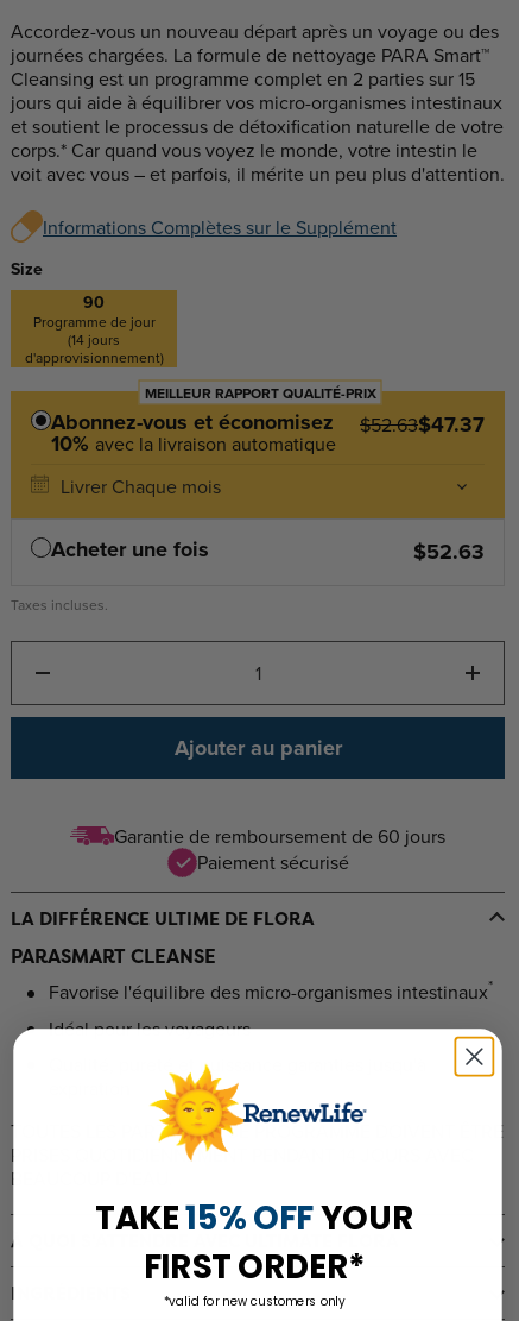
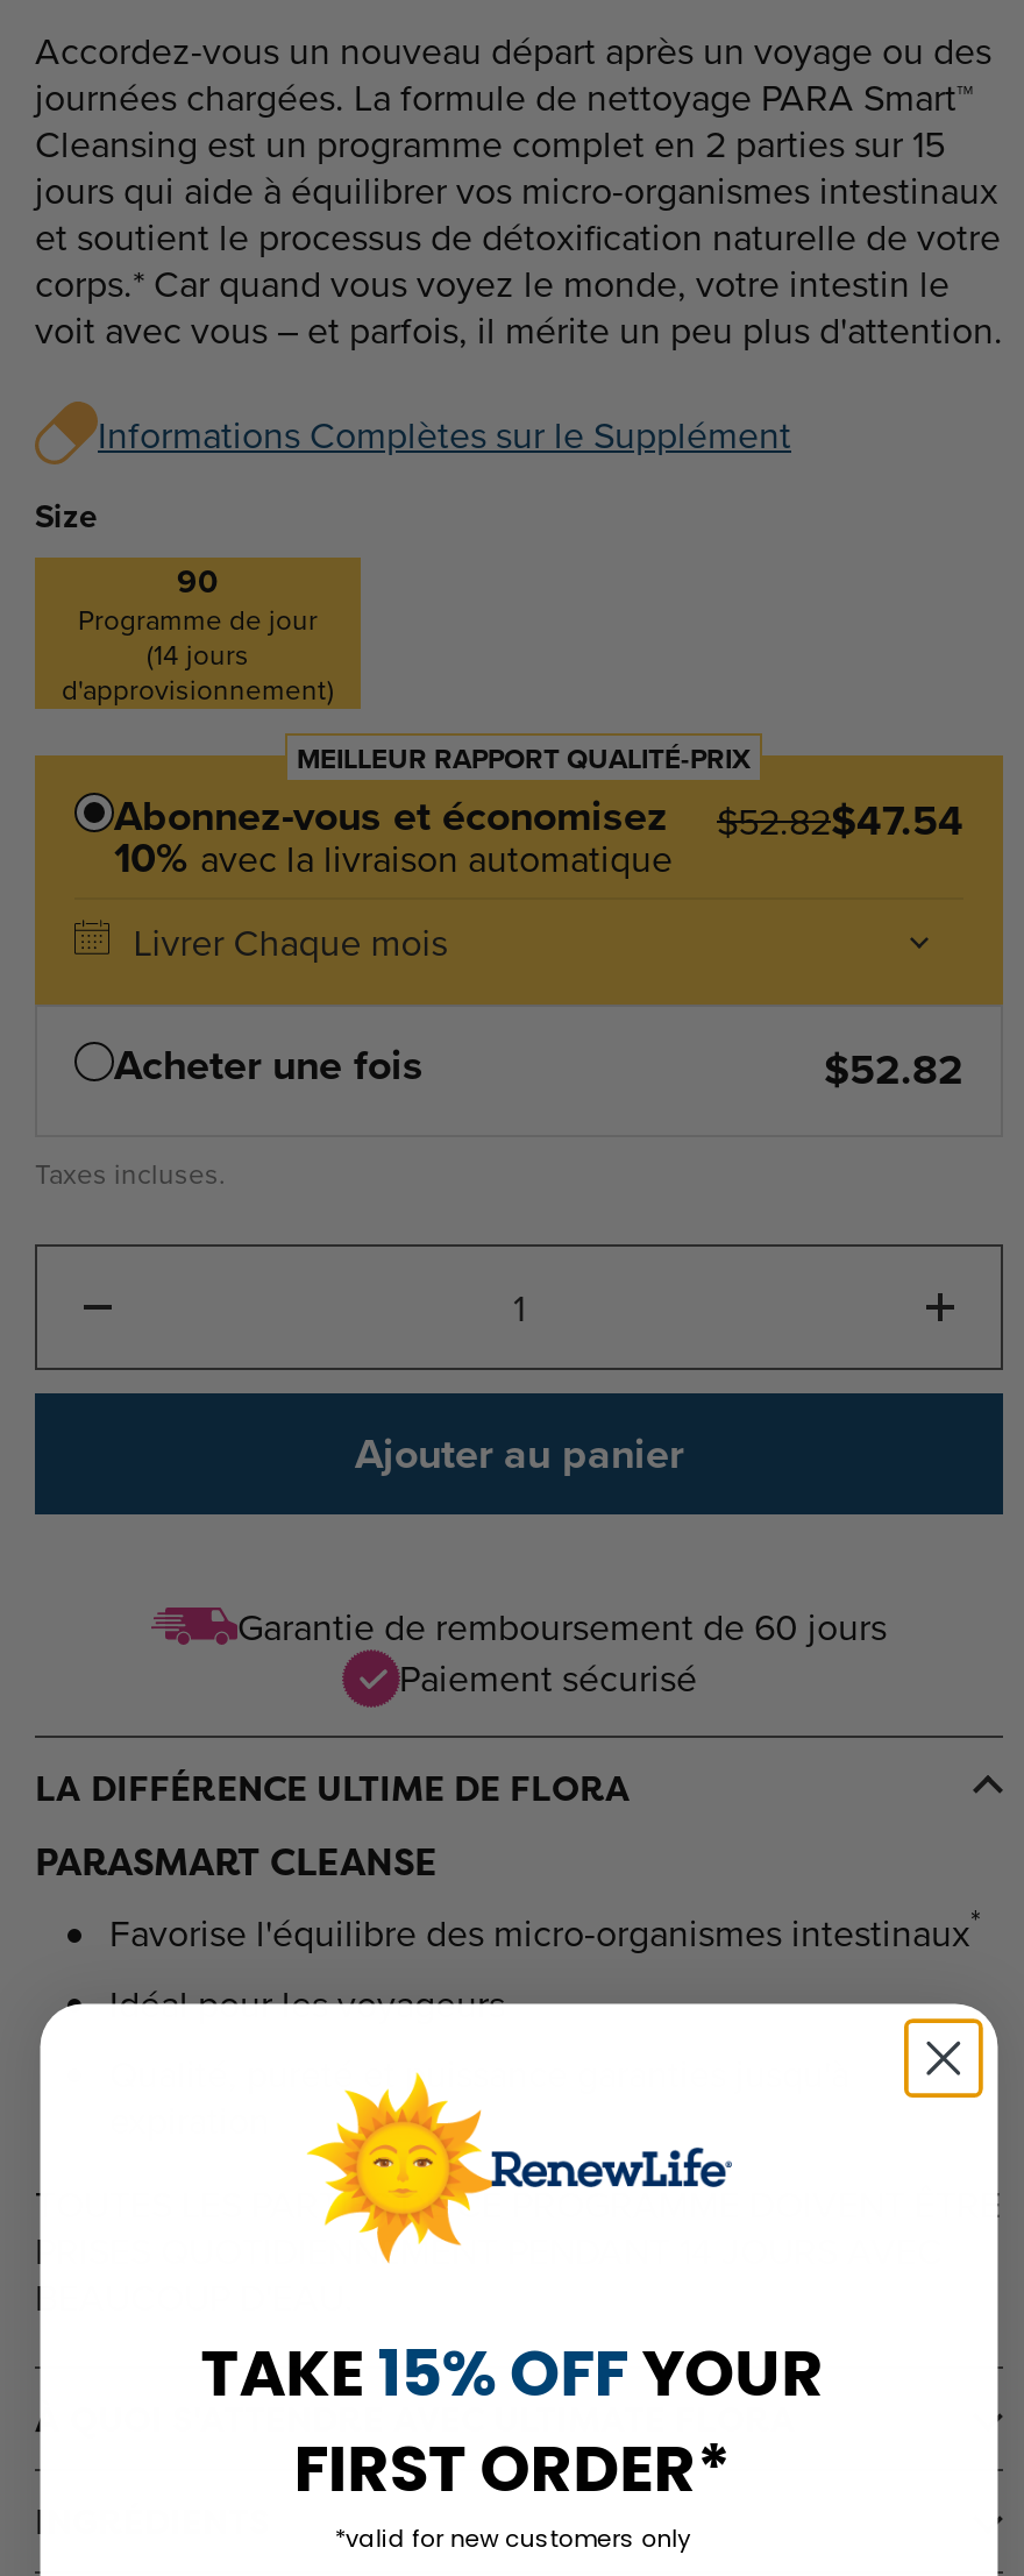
- $52.63
+ $52.82

- $47.37
+ $47.54

- $52.63
+ $52.82
